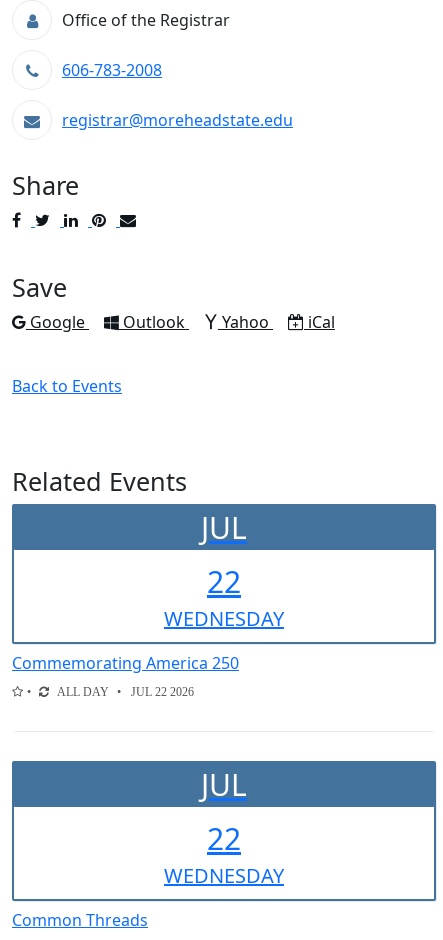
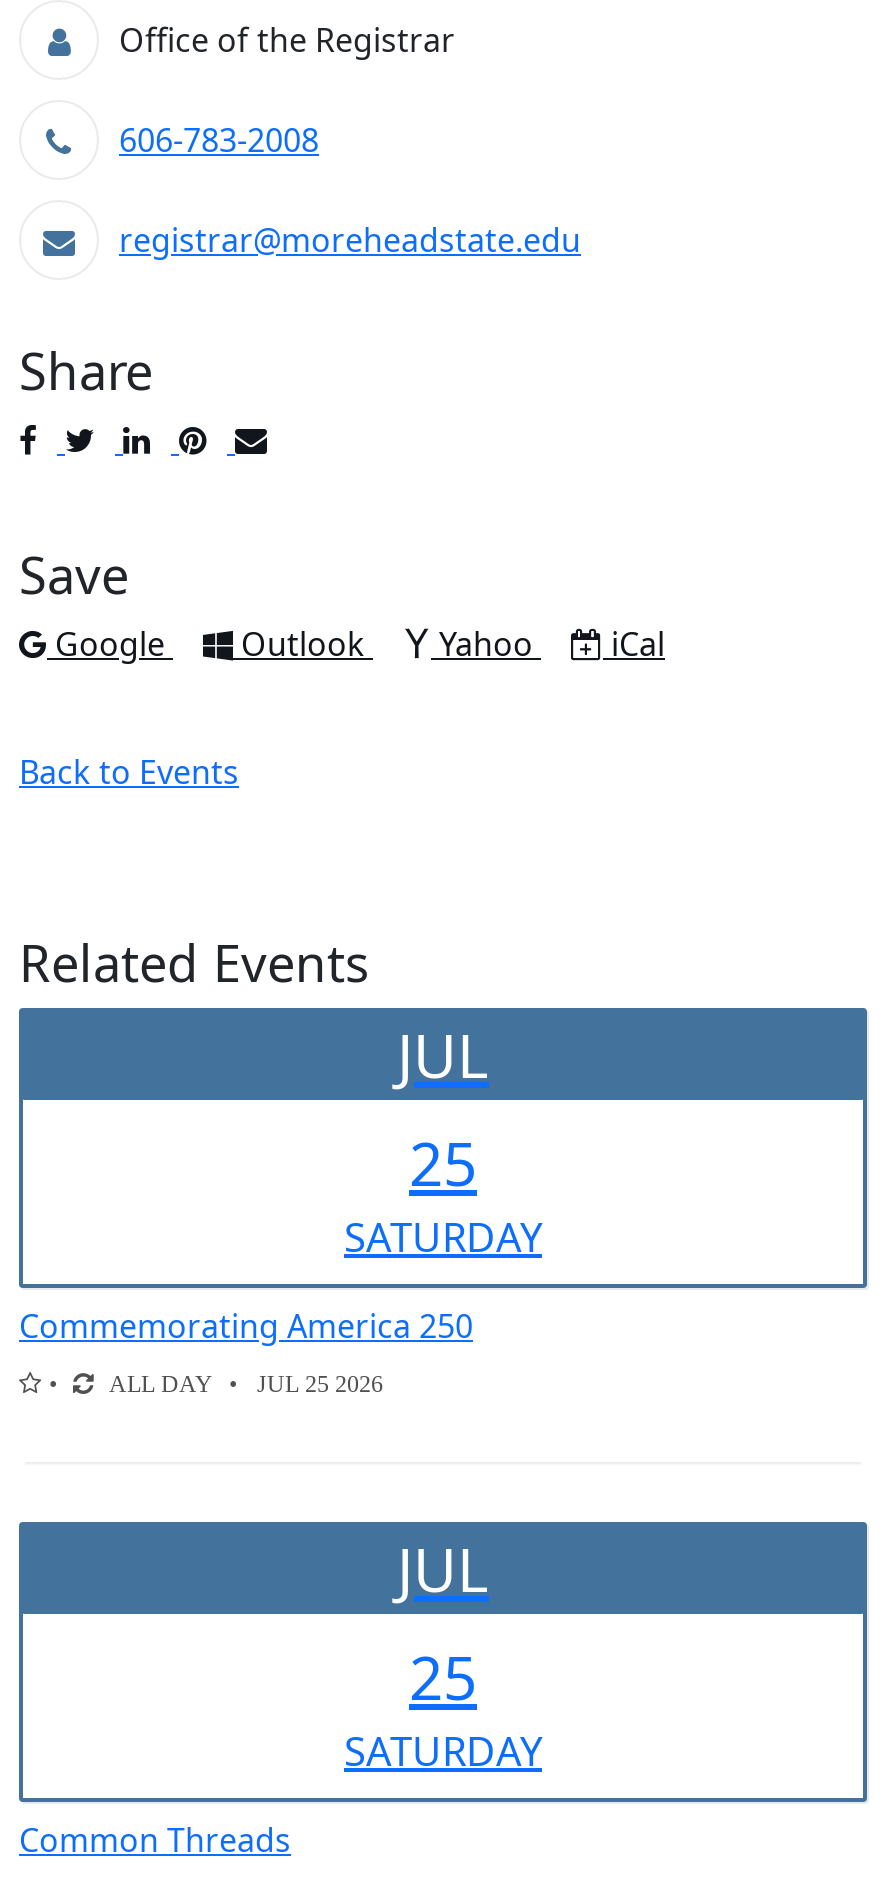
- 22
- WEDNESDAY
+ 25
+ SATURDAY

- ALL DAY JUL 22 2026
+ ALL DAY JUL 25 2026

- 22
- WEDNESDAY
+ 25
+ SATURDAY
